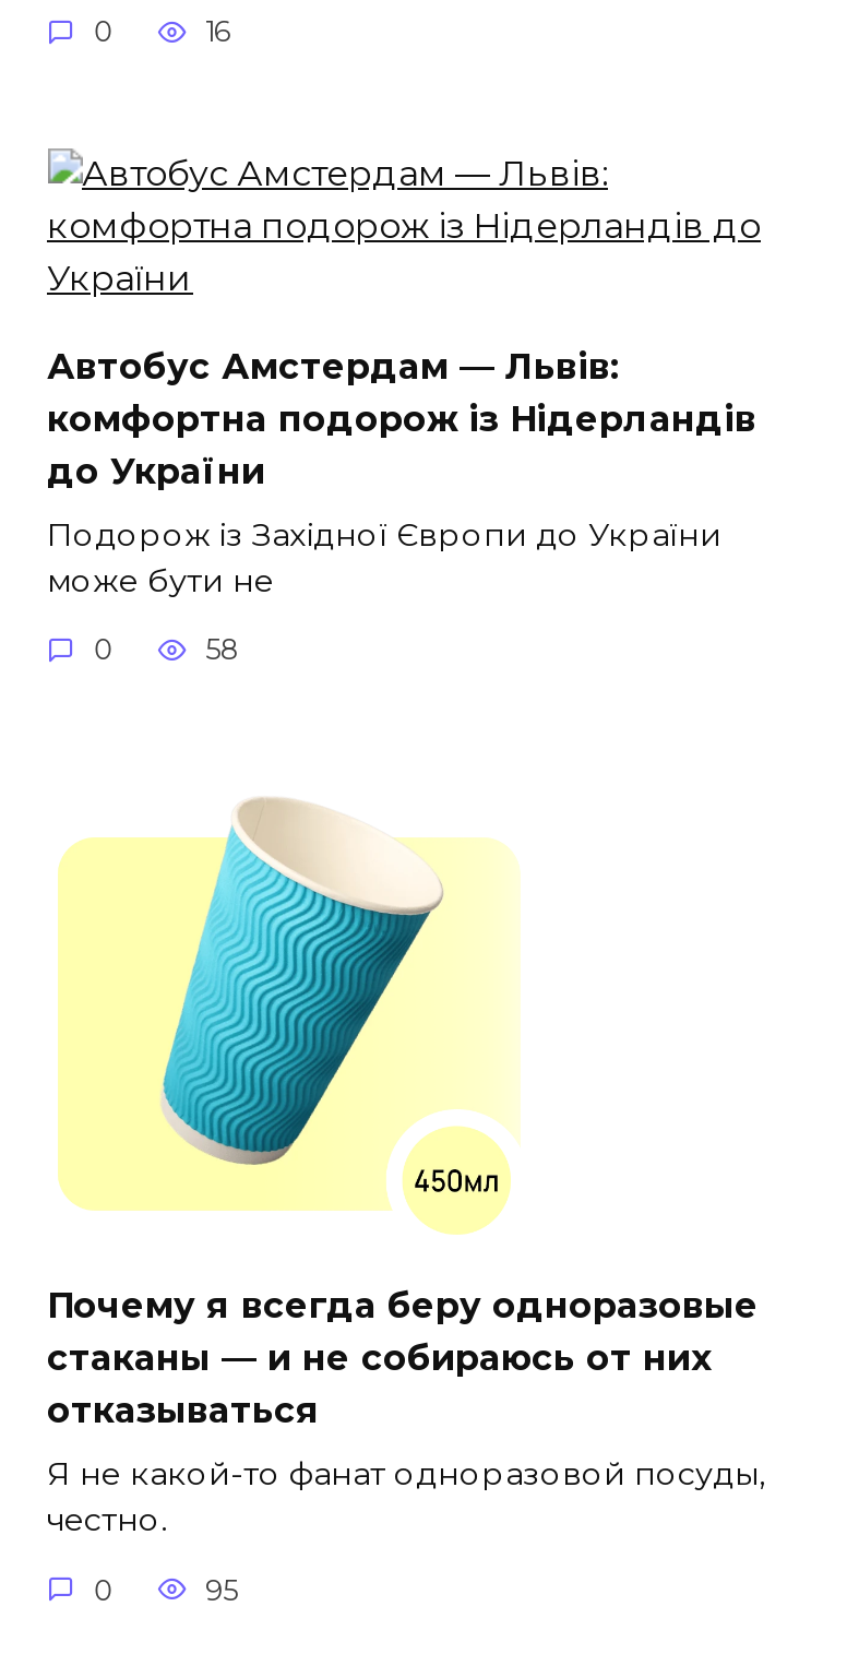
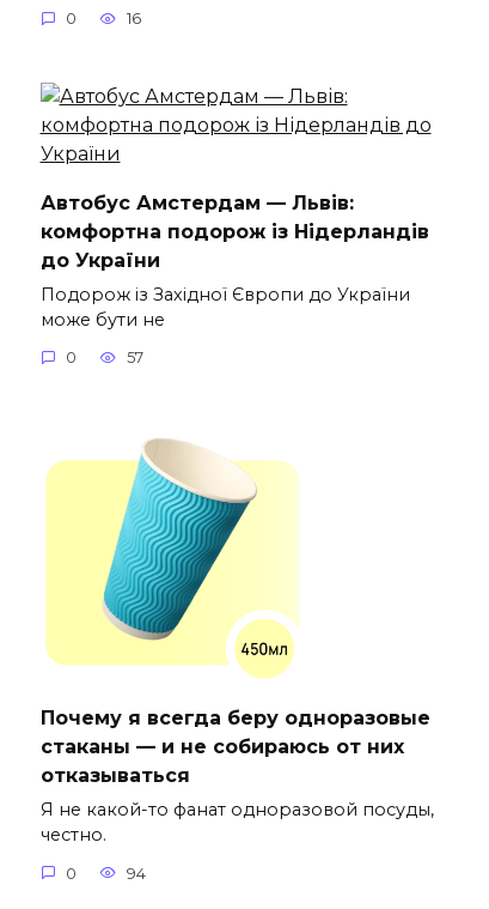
- 58
+ 57

- 95
+ 94
